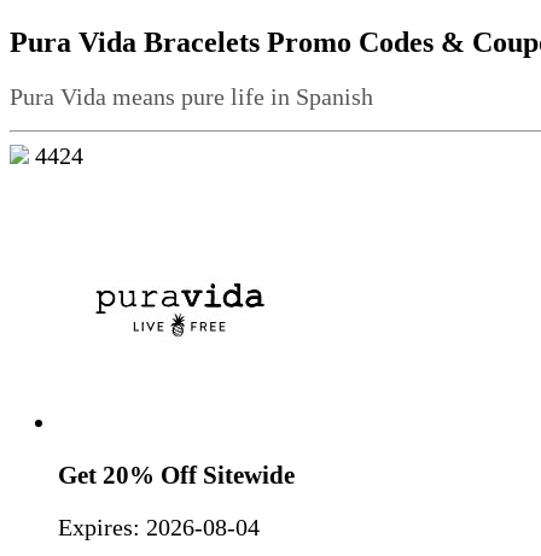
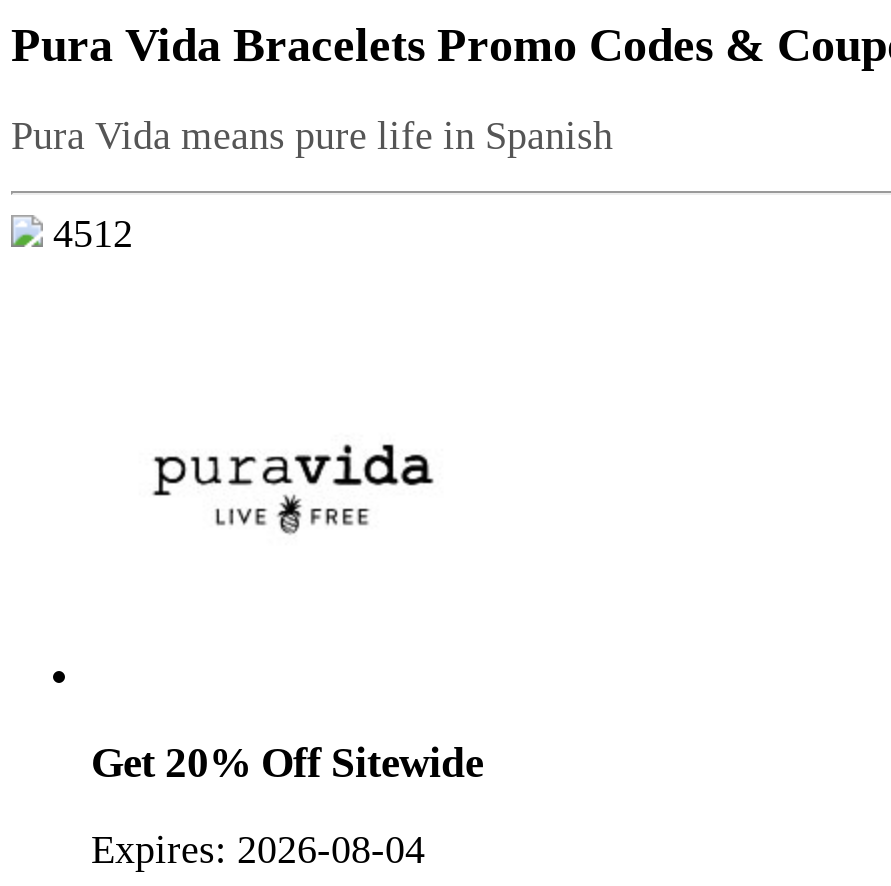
- 4424
+ 4512
